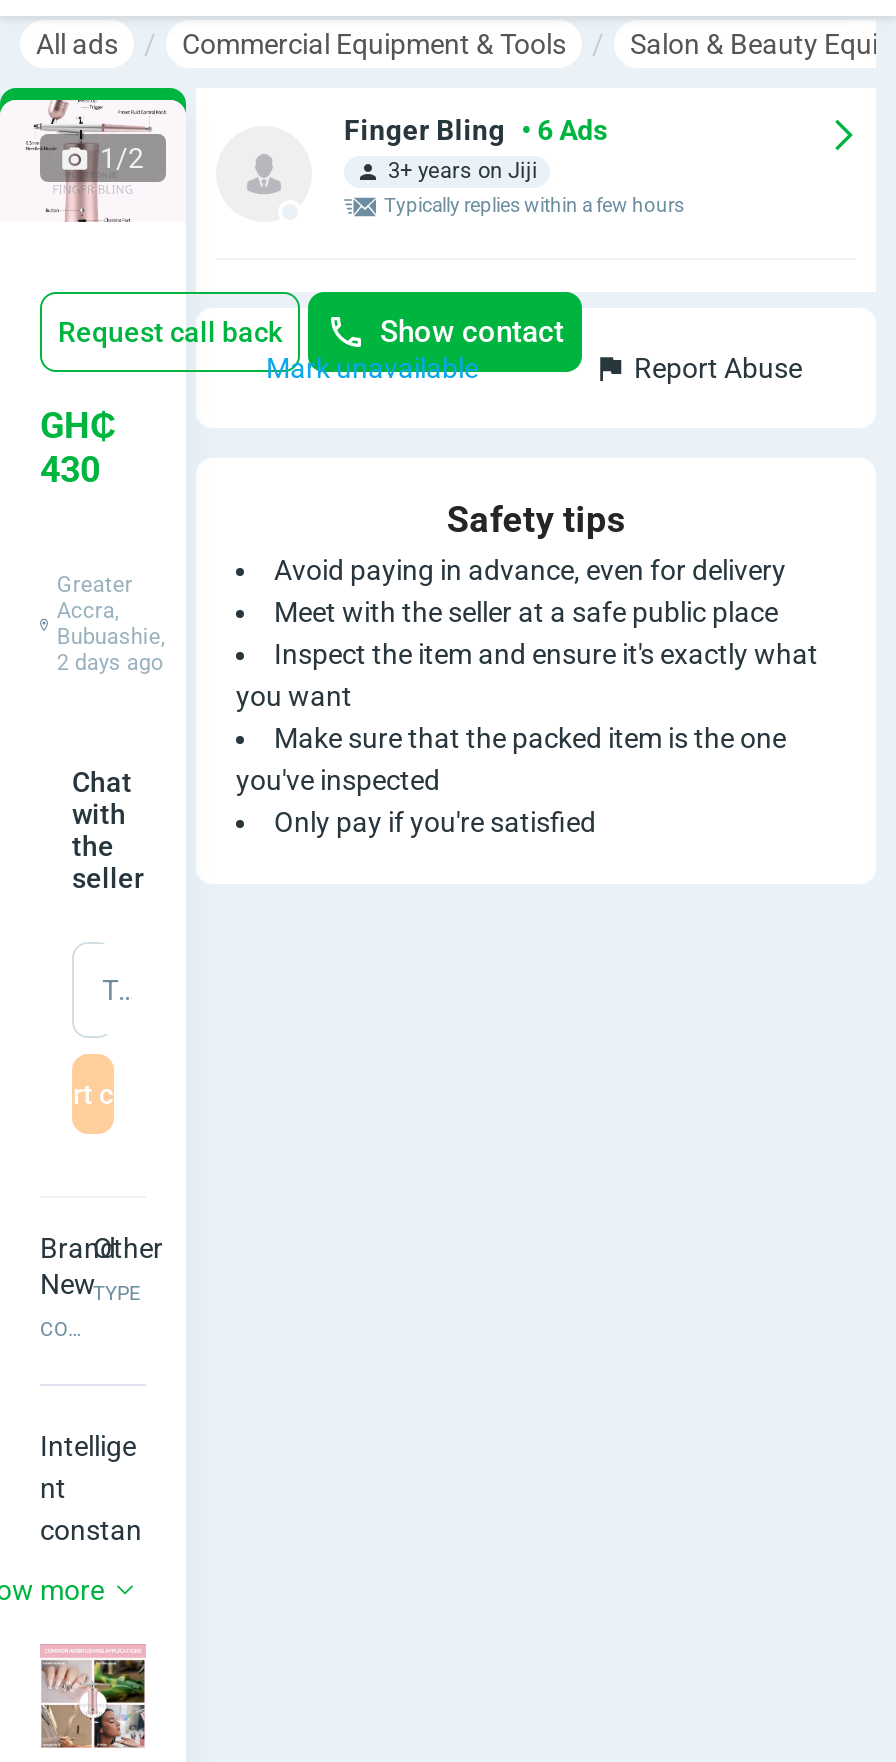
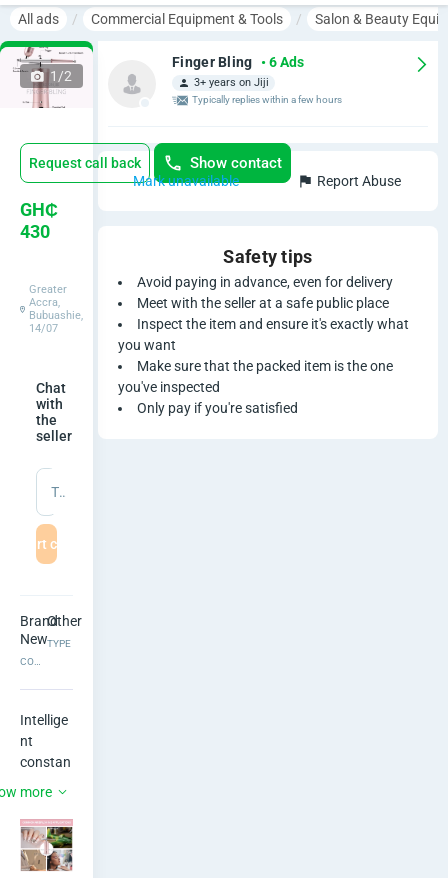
- 2 days ago
+ 14/07
